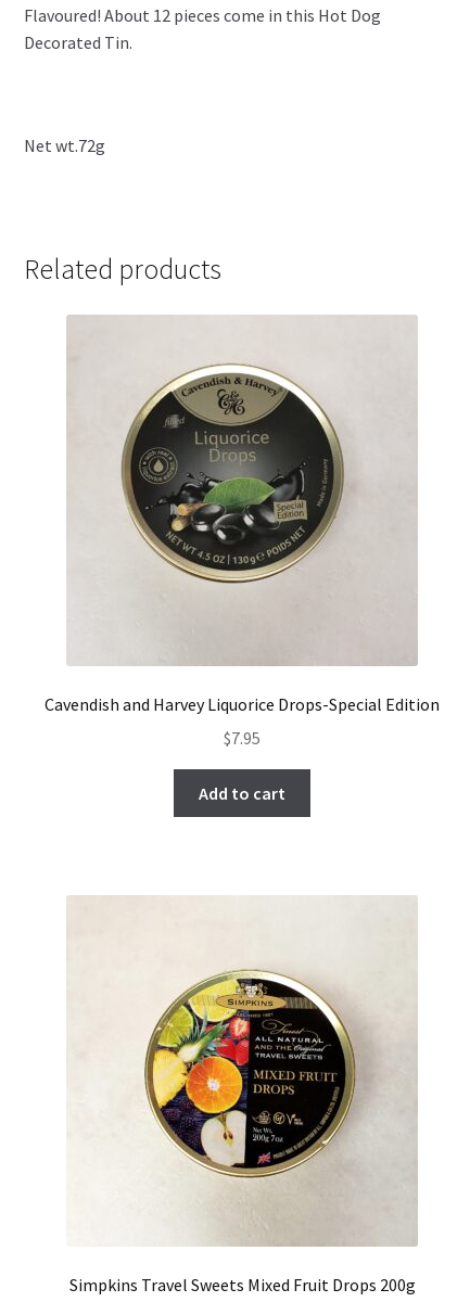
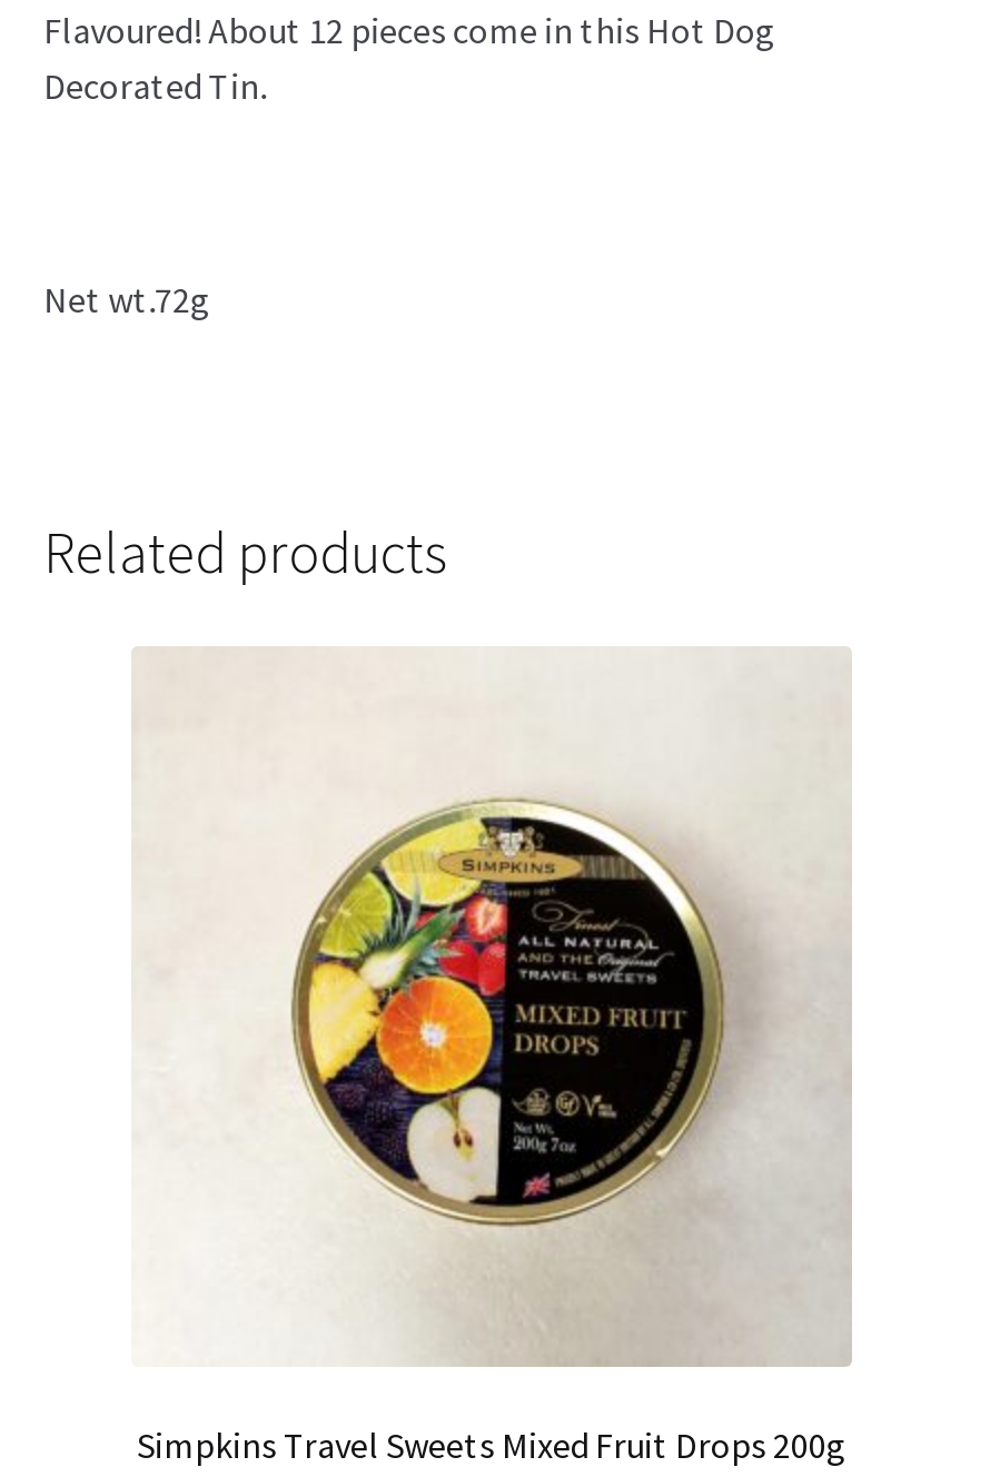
- [image]
- Cavendish and Harvey Liquorice Drops-Special Edition
- $7.95
- Add to cart
